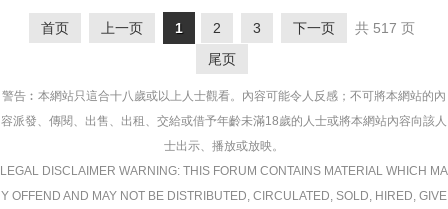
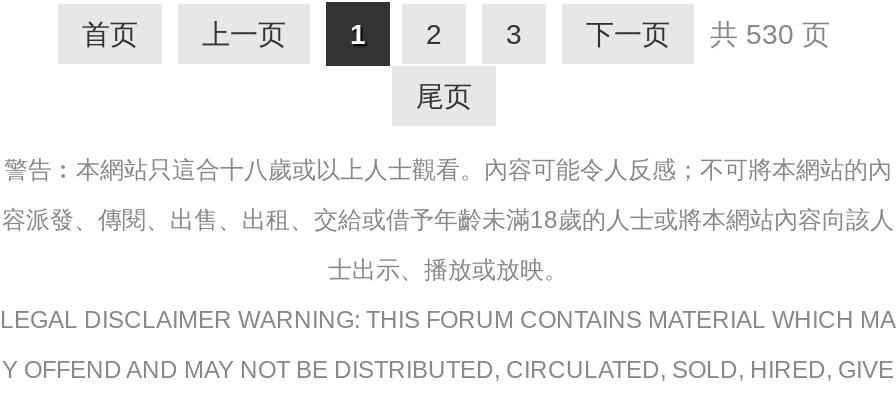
- 首页 上一页 1 2 3 下一页 共 517 页
+ 首页 上一页 1 2 3 下一页 共 530 页
